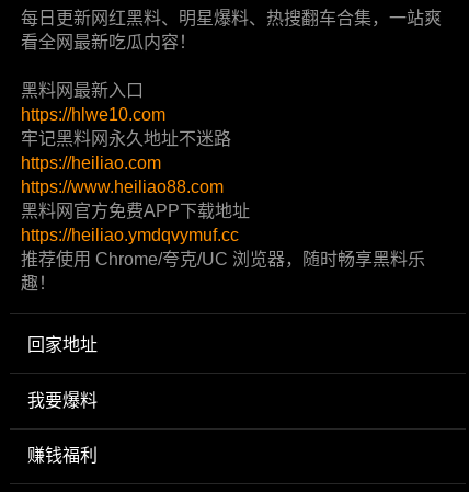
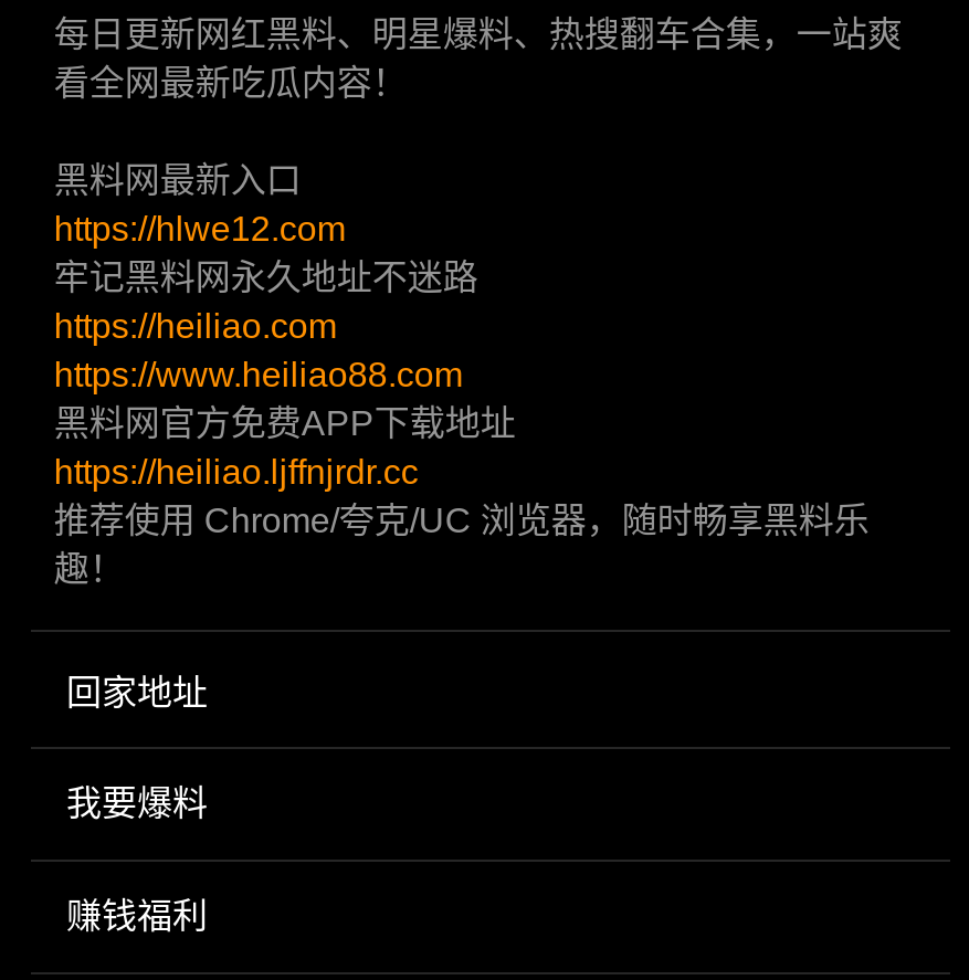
- https://hlwe10.com
+ https://hlwe12.com

- https://heiliao.ymdqvymuf.cc
+ https://heiliao.ljffnjrdr.cc
